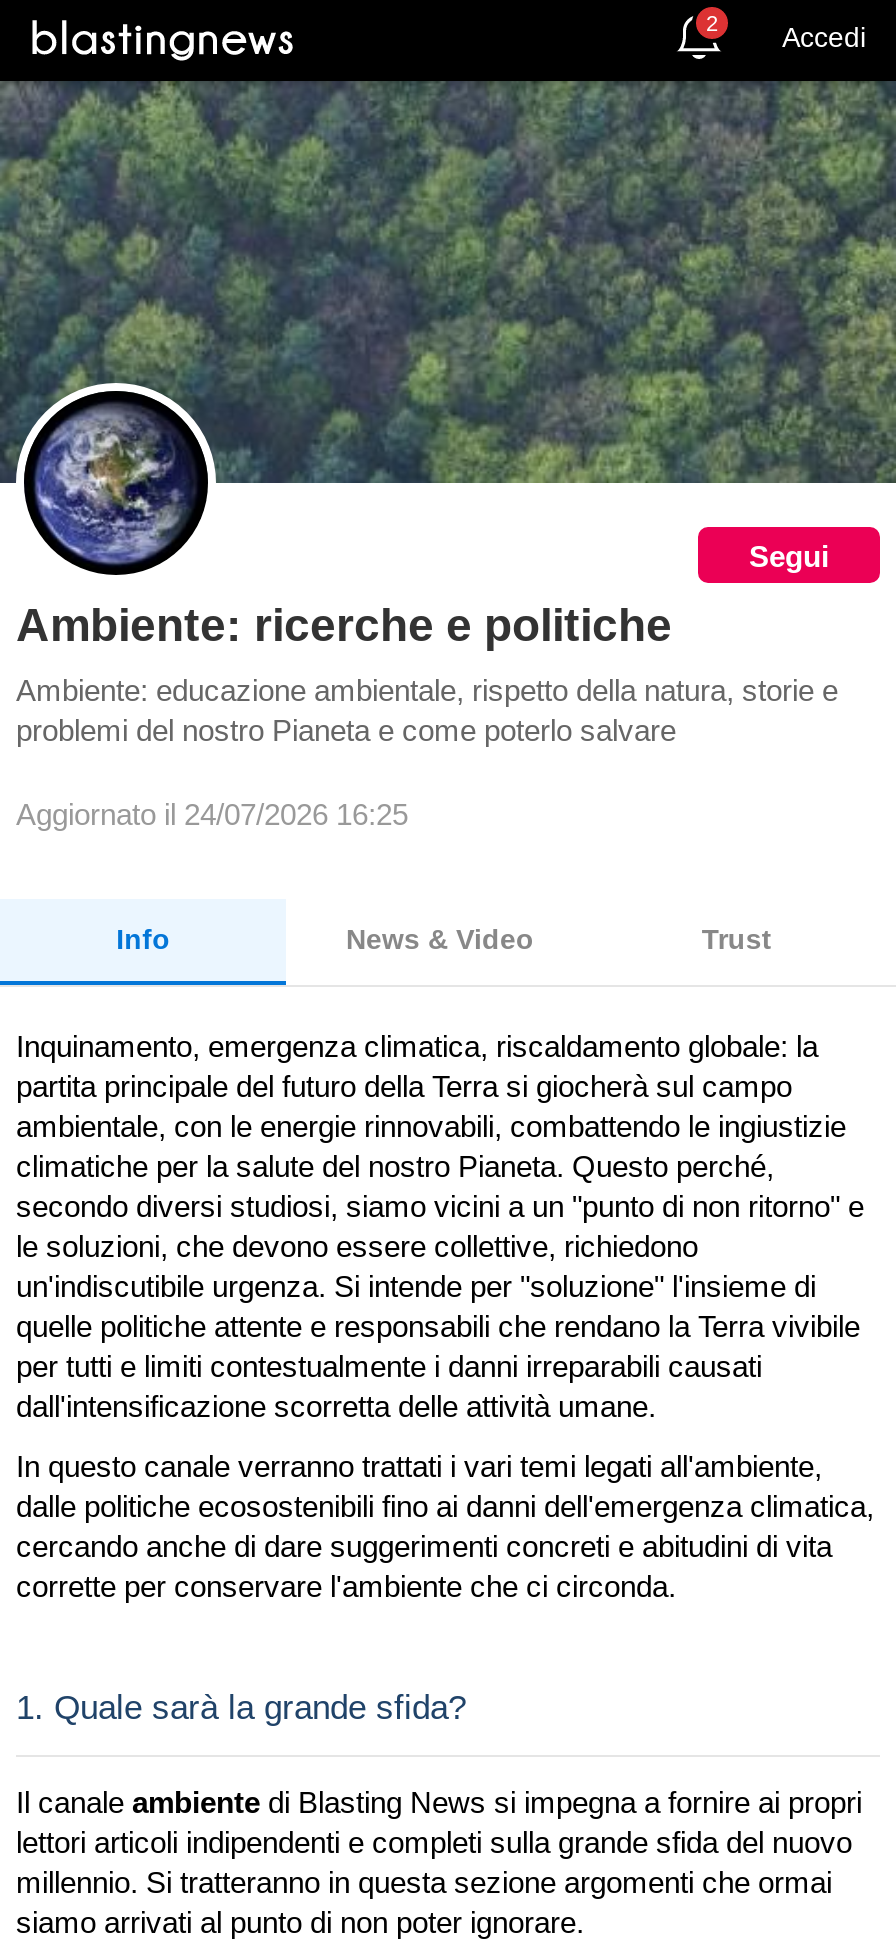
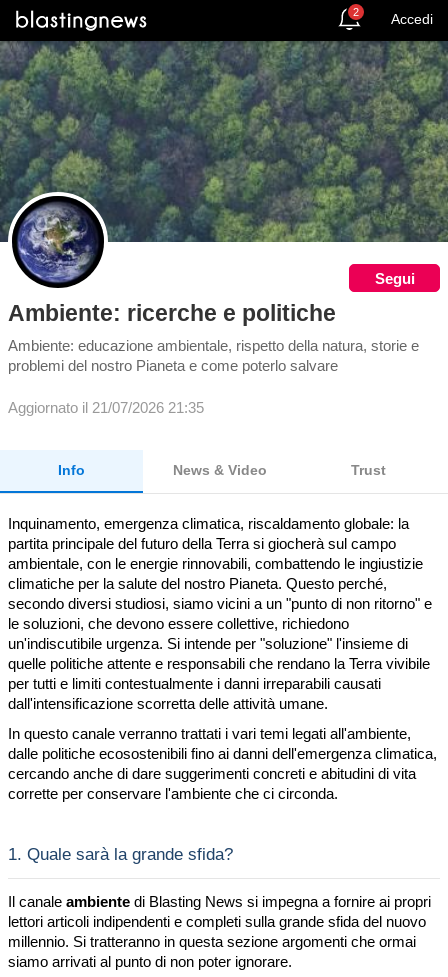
- Aggiornato il 24/07/2026 16:25
+ Aggiornato il 21/07/2026 21:35
